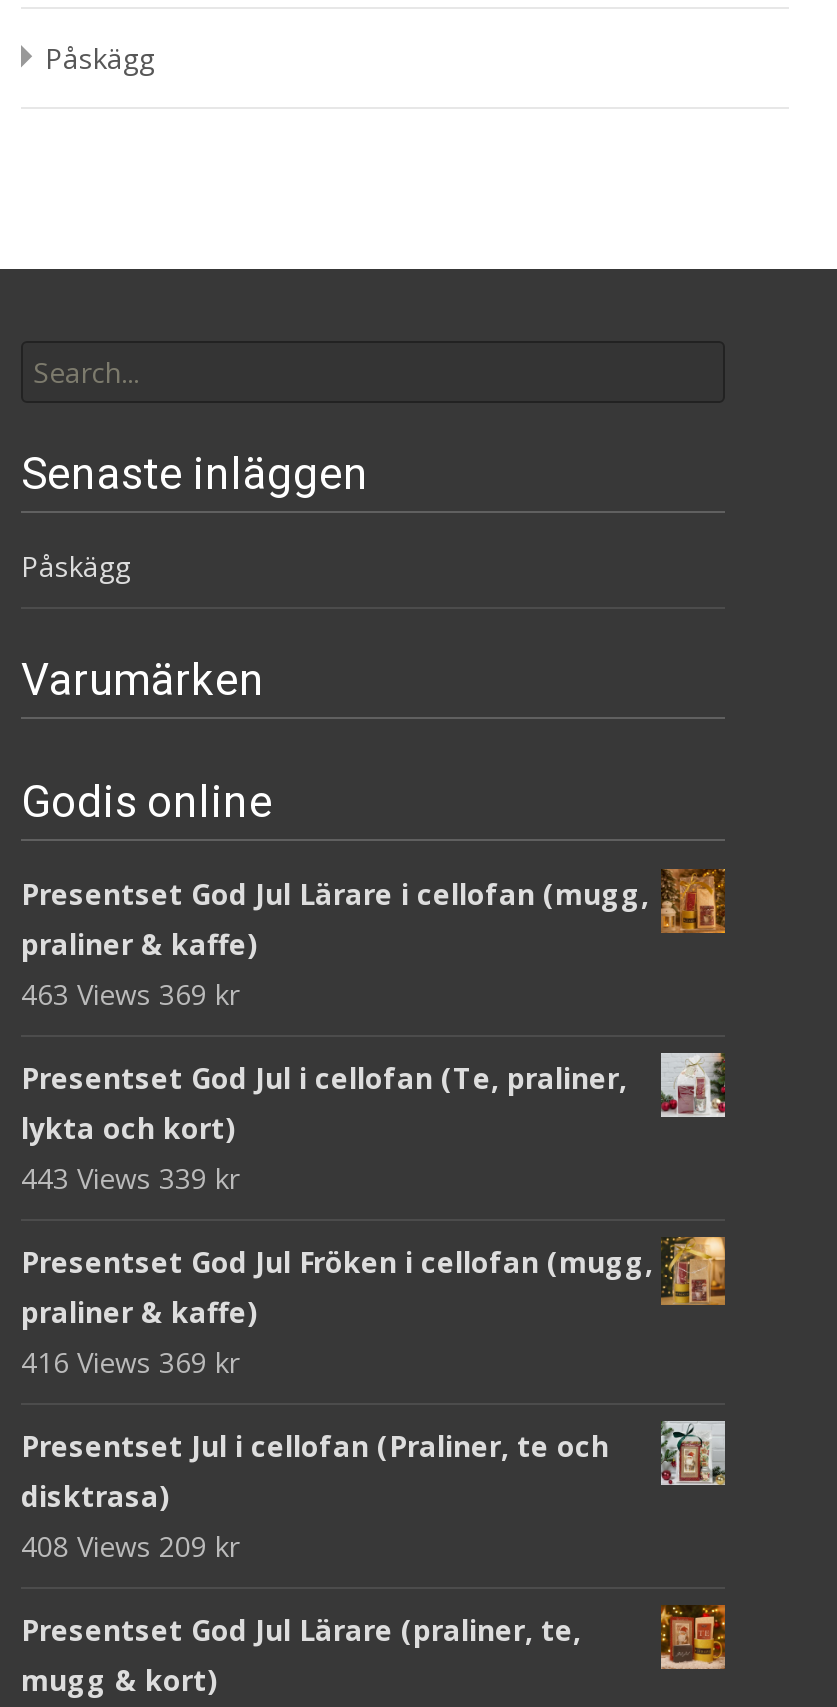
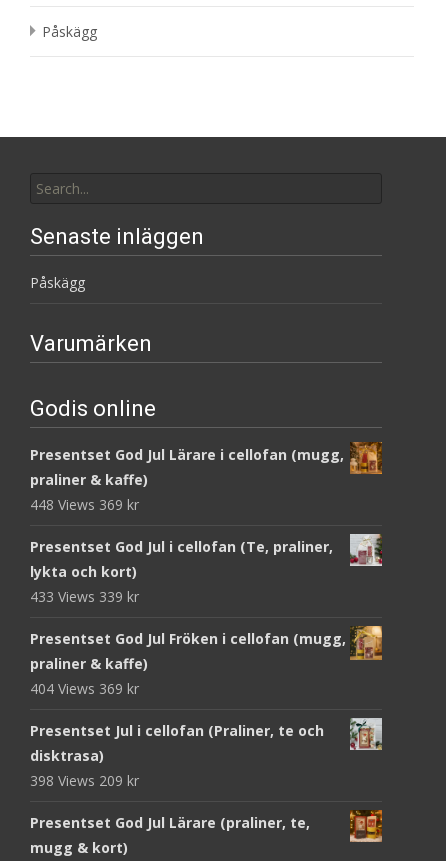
- 463 Views 369 kr
+ 448 Views 369 kr

- 443 Views 339 kr
+ 433 Views 339 kr

- 416 Views 369 kr
+ 404 Views 369 kr

- 408 Views 209 kr
+ 398 Views 209 kr
